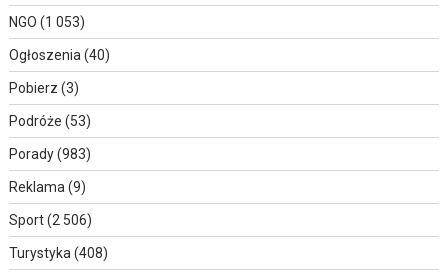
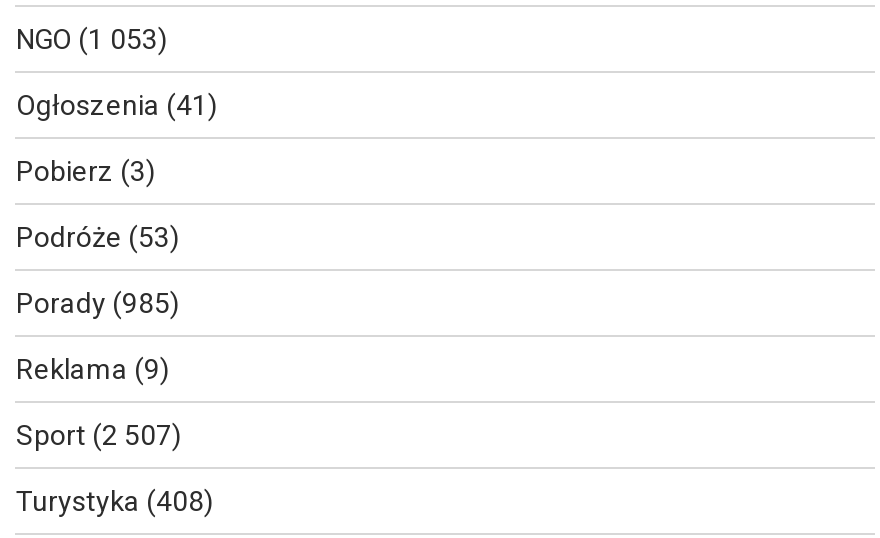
- Ogłoszenia (40)
+ Ogłoszenia (41)

- Porady (983)
+ Porady (985)

- Sport (2 506)
+ Sport (2 507)
